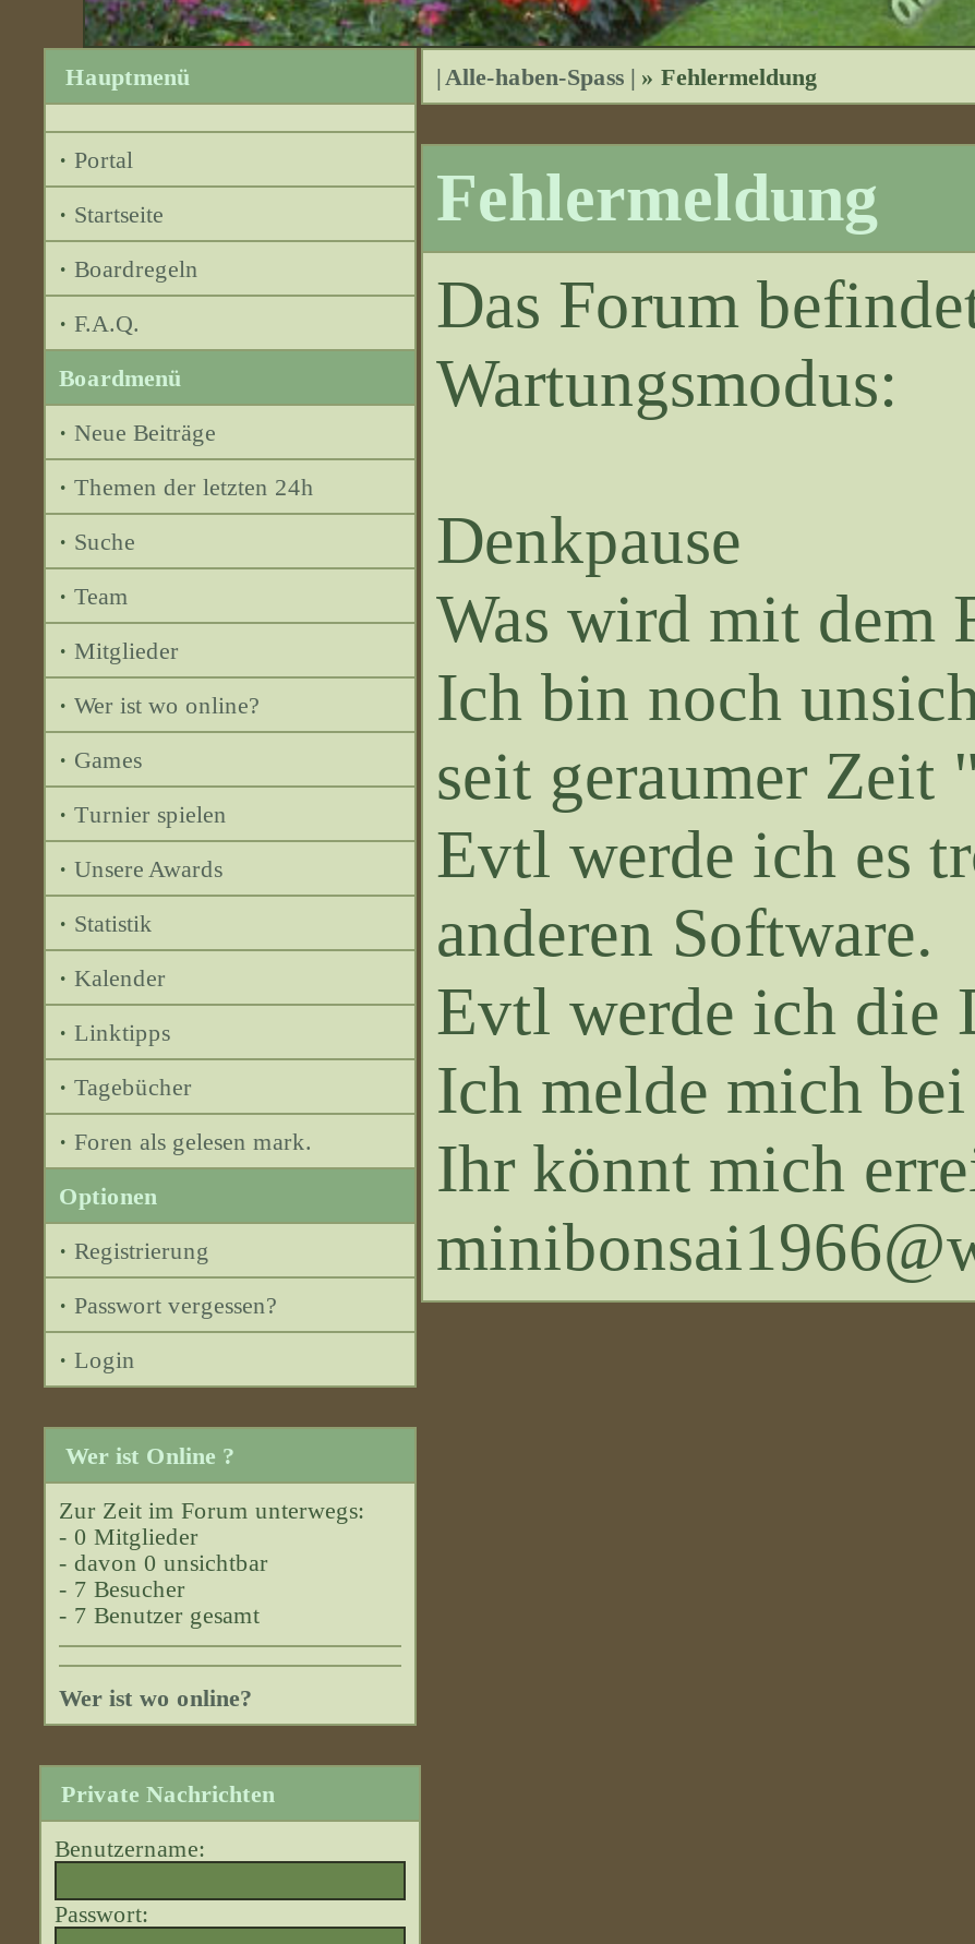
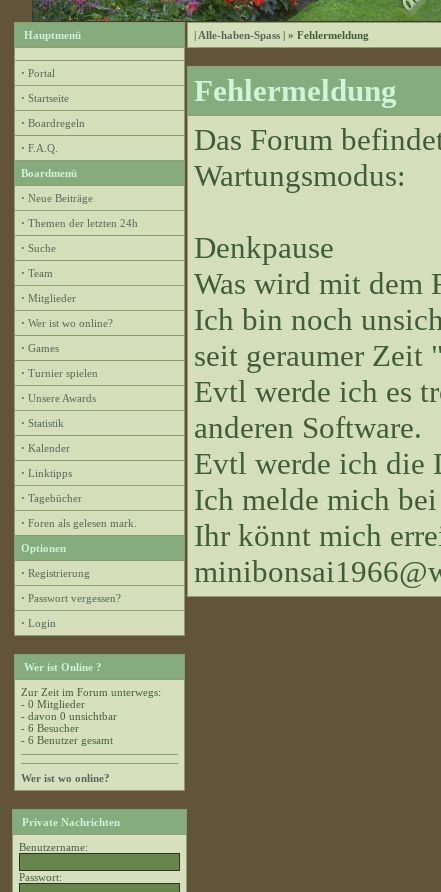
- - 7 Besucher
+ - 6 Besucher

- - 7 Benutzer gesamt
+ - 6 Benutzer gesamt
